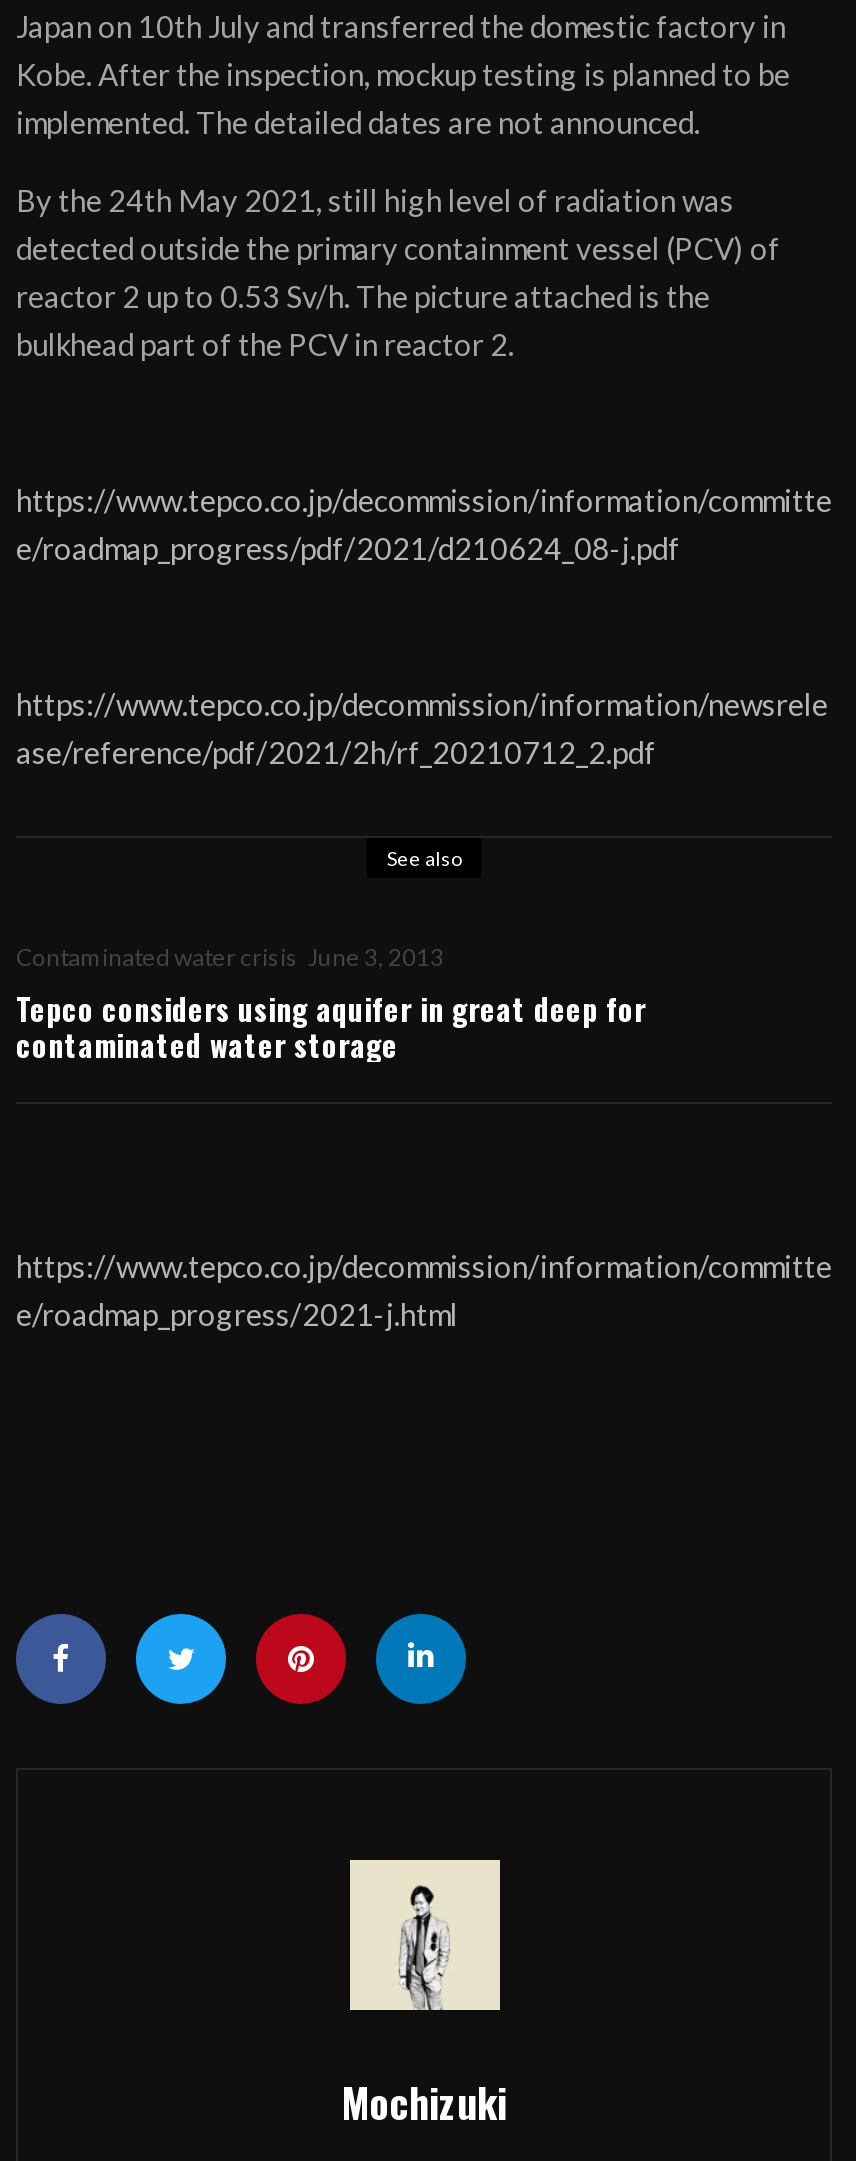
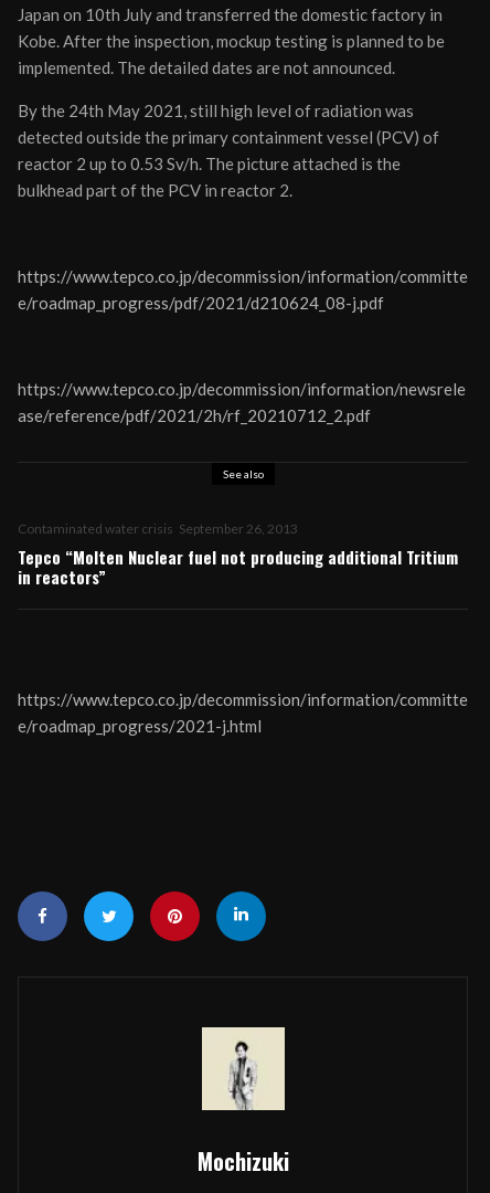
- Contaminated water crisis June 3, 2013
- Tepco considers using aquifer in great deep for
- contaminated water storage
+ Contaminated water crisis September 26, 2013
+ Tepco “Molten Nuclear fuel not producing additional Tritium
+ in reactors”
